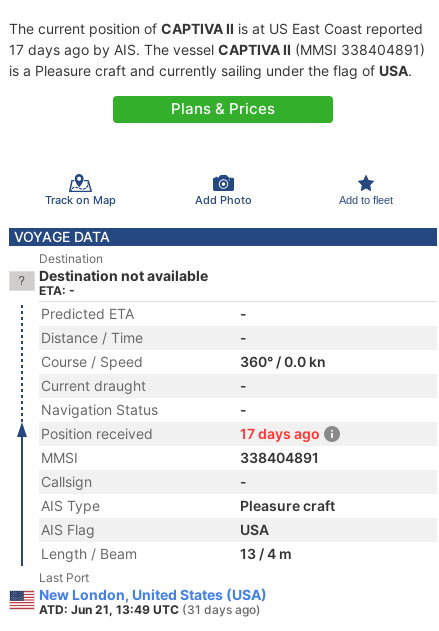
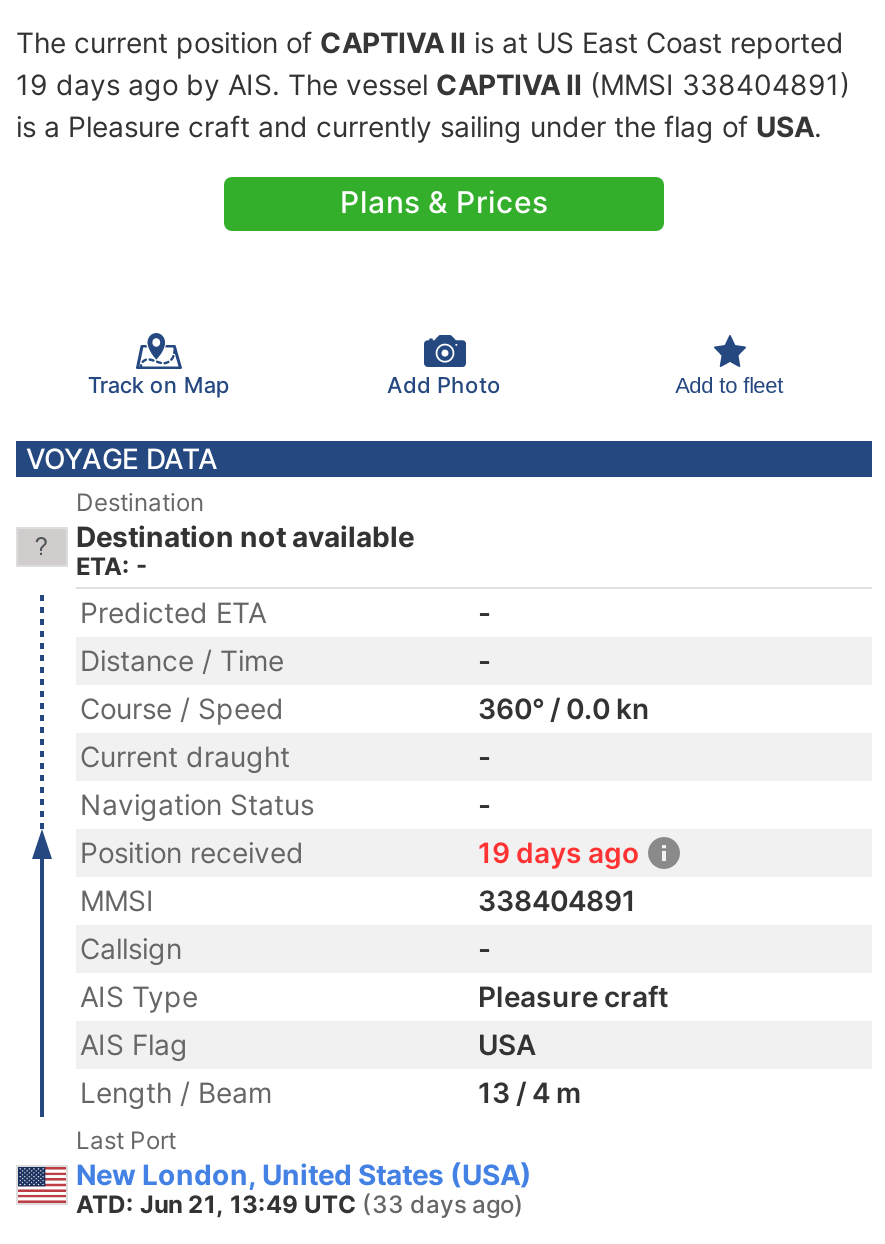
- 17 days ago by AIS. The vessel CAPTIVA II (MMSI 338404891)
+ 19 days ago by AIS. The vessel CAPTIVA II (MMSI 338404891)

- 17 days ago
+ 19 days ago

- ATD: Jun 21, 13:49 UTC (31 days ago)
+ ATD: Jun 21, 13:49 UTC (33 days ago)
